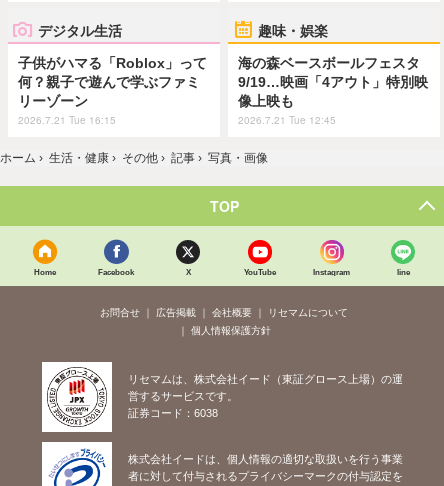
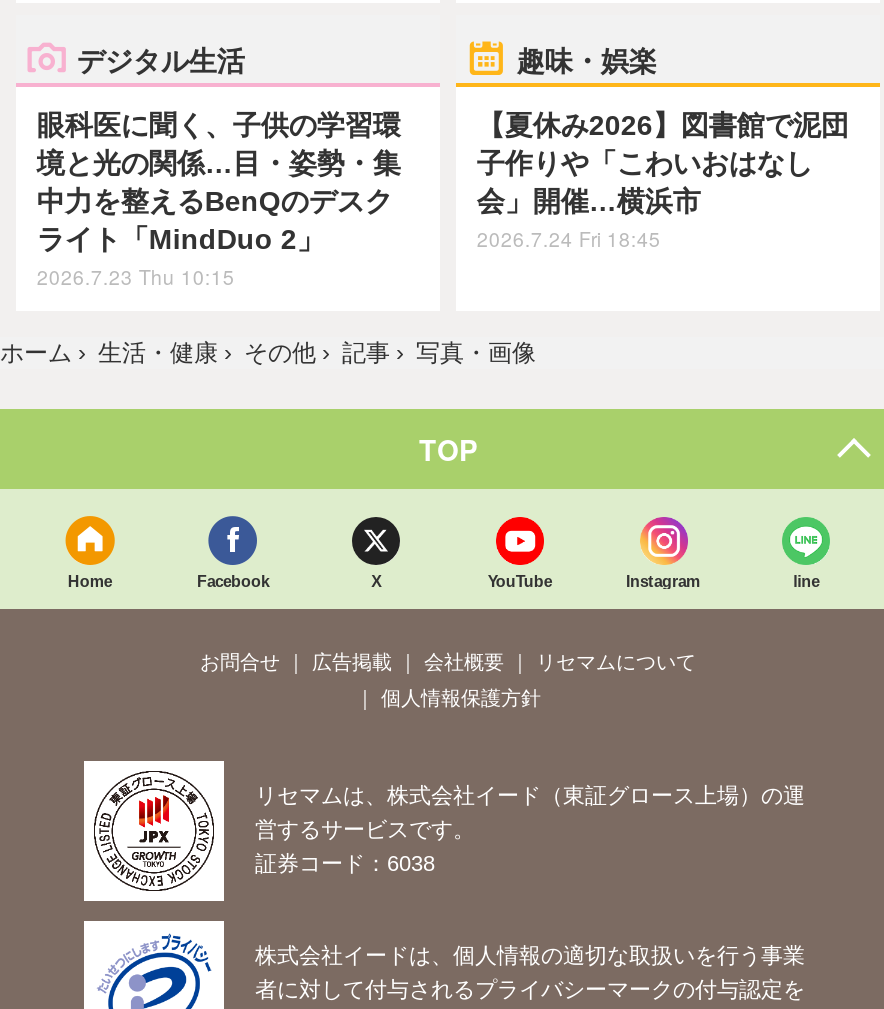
- 子供がハマる「Roblox」って
- 何？親子で遊んで学ぶファミ
- リーゾーン
- 2026.7.21 Tue 16:15
+ 眼科医に聞く、子供の学習環
+ 境と光の関係…目・姿勢・集
+ 中力を整えるBenQのデスク
+ ライト「MindDuo 2」
+ 2026.7.23 Thu 10:15

- 海の森ベースボールフェスタ
- 9/19…映画「4アウト」特別映
- 像上映も
- 2026.7.21 Tue 12:45
+ 【夏休み2026】図書館で泥団
+ 子作りや「こわいおはなし
+ 会」開催…横浜市
+ 2026.7.24 Fri 18:45
